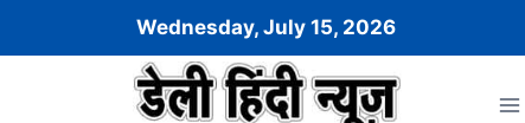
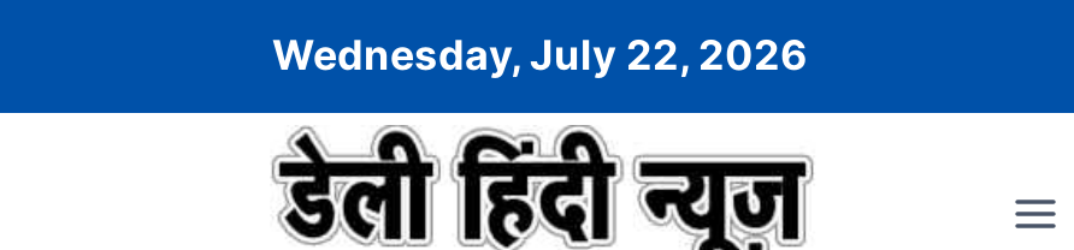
- Wednesday, July 15, 2026
+ Wednesday, July 22, 2026
